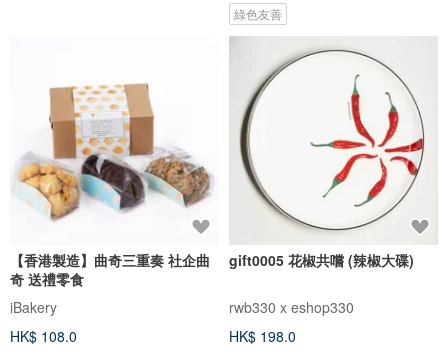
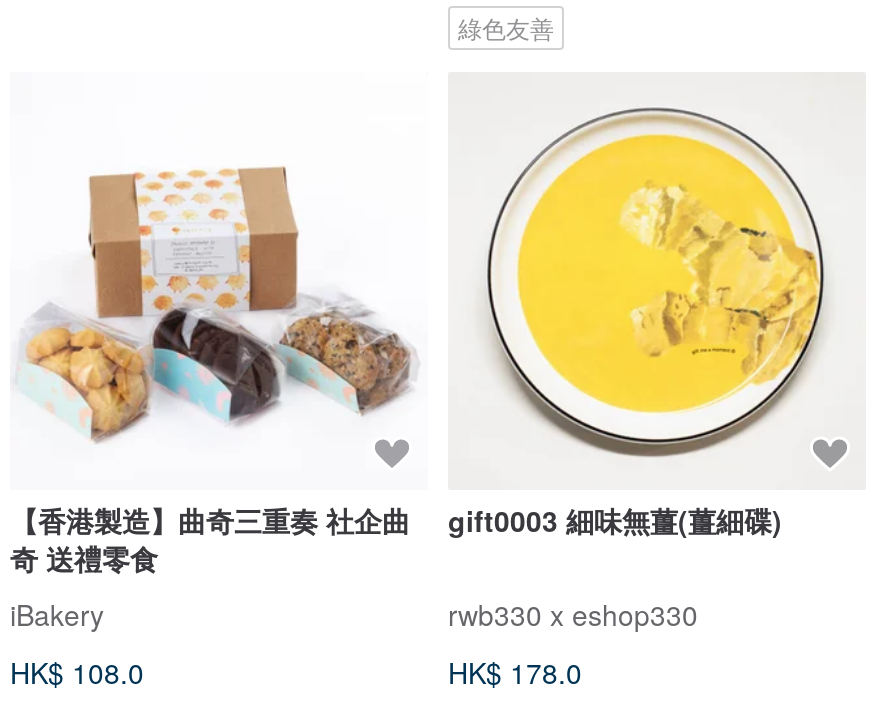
- [image]
- gift0005 花椒共嚐 (辣椒大碟)
+ [image]
+ gift0003 細味無薑(薑細碟)

- HK$ 198.0
+ HK$ 178.0
